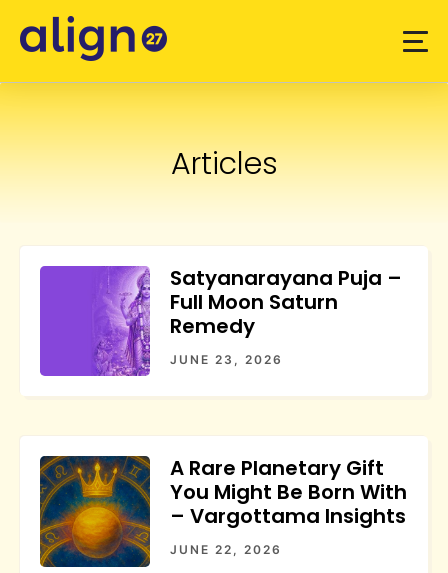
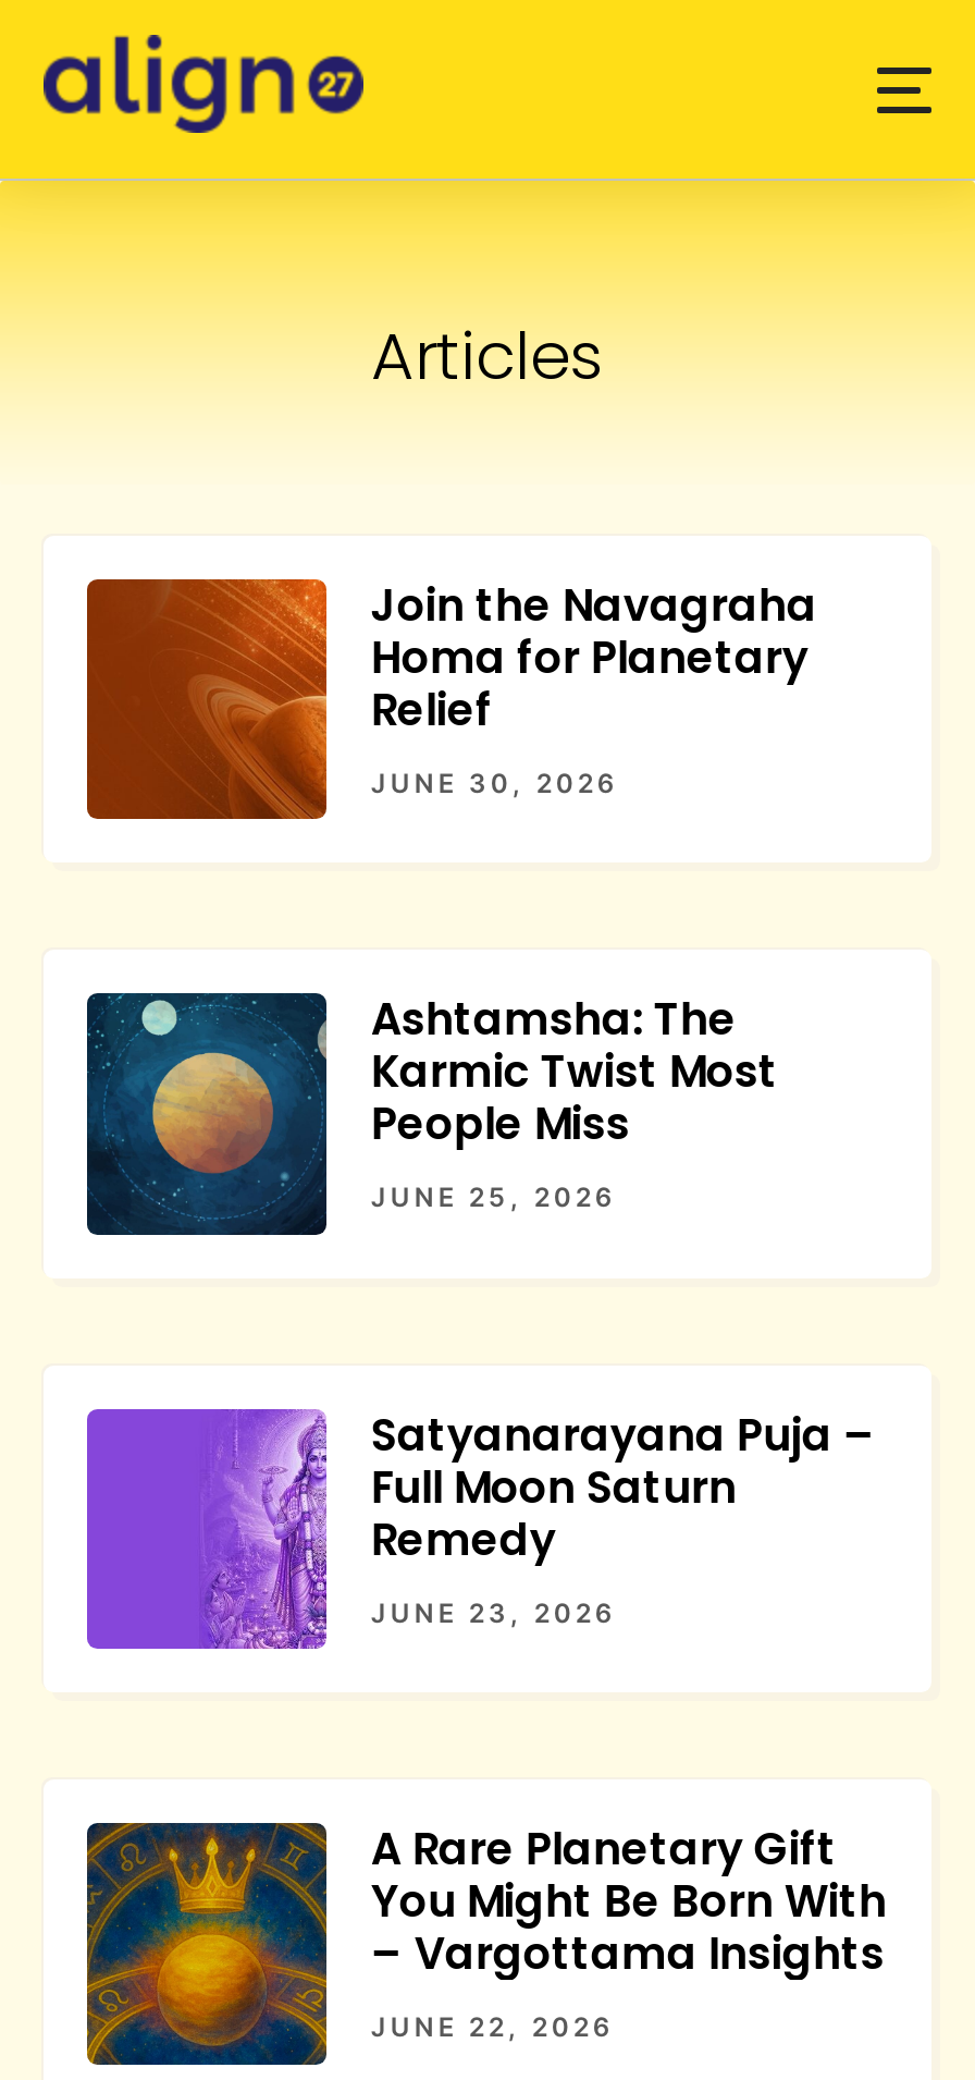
+ [image]
+ Join the Navagraha
+ Homa for Planetary
+ Relief
+ JUNE 30, 2026

+ [image]
+ Ashtamsha: The
+ Karmic Twist Most
+ People Miss
+ JUNE 25, 2026
